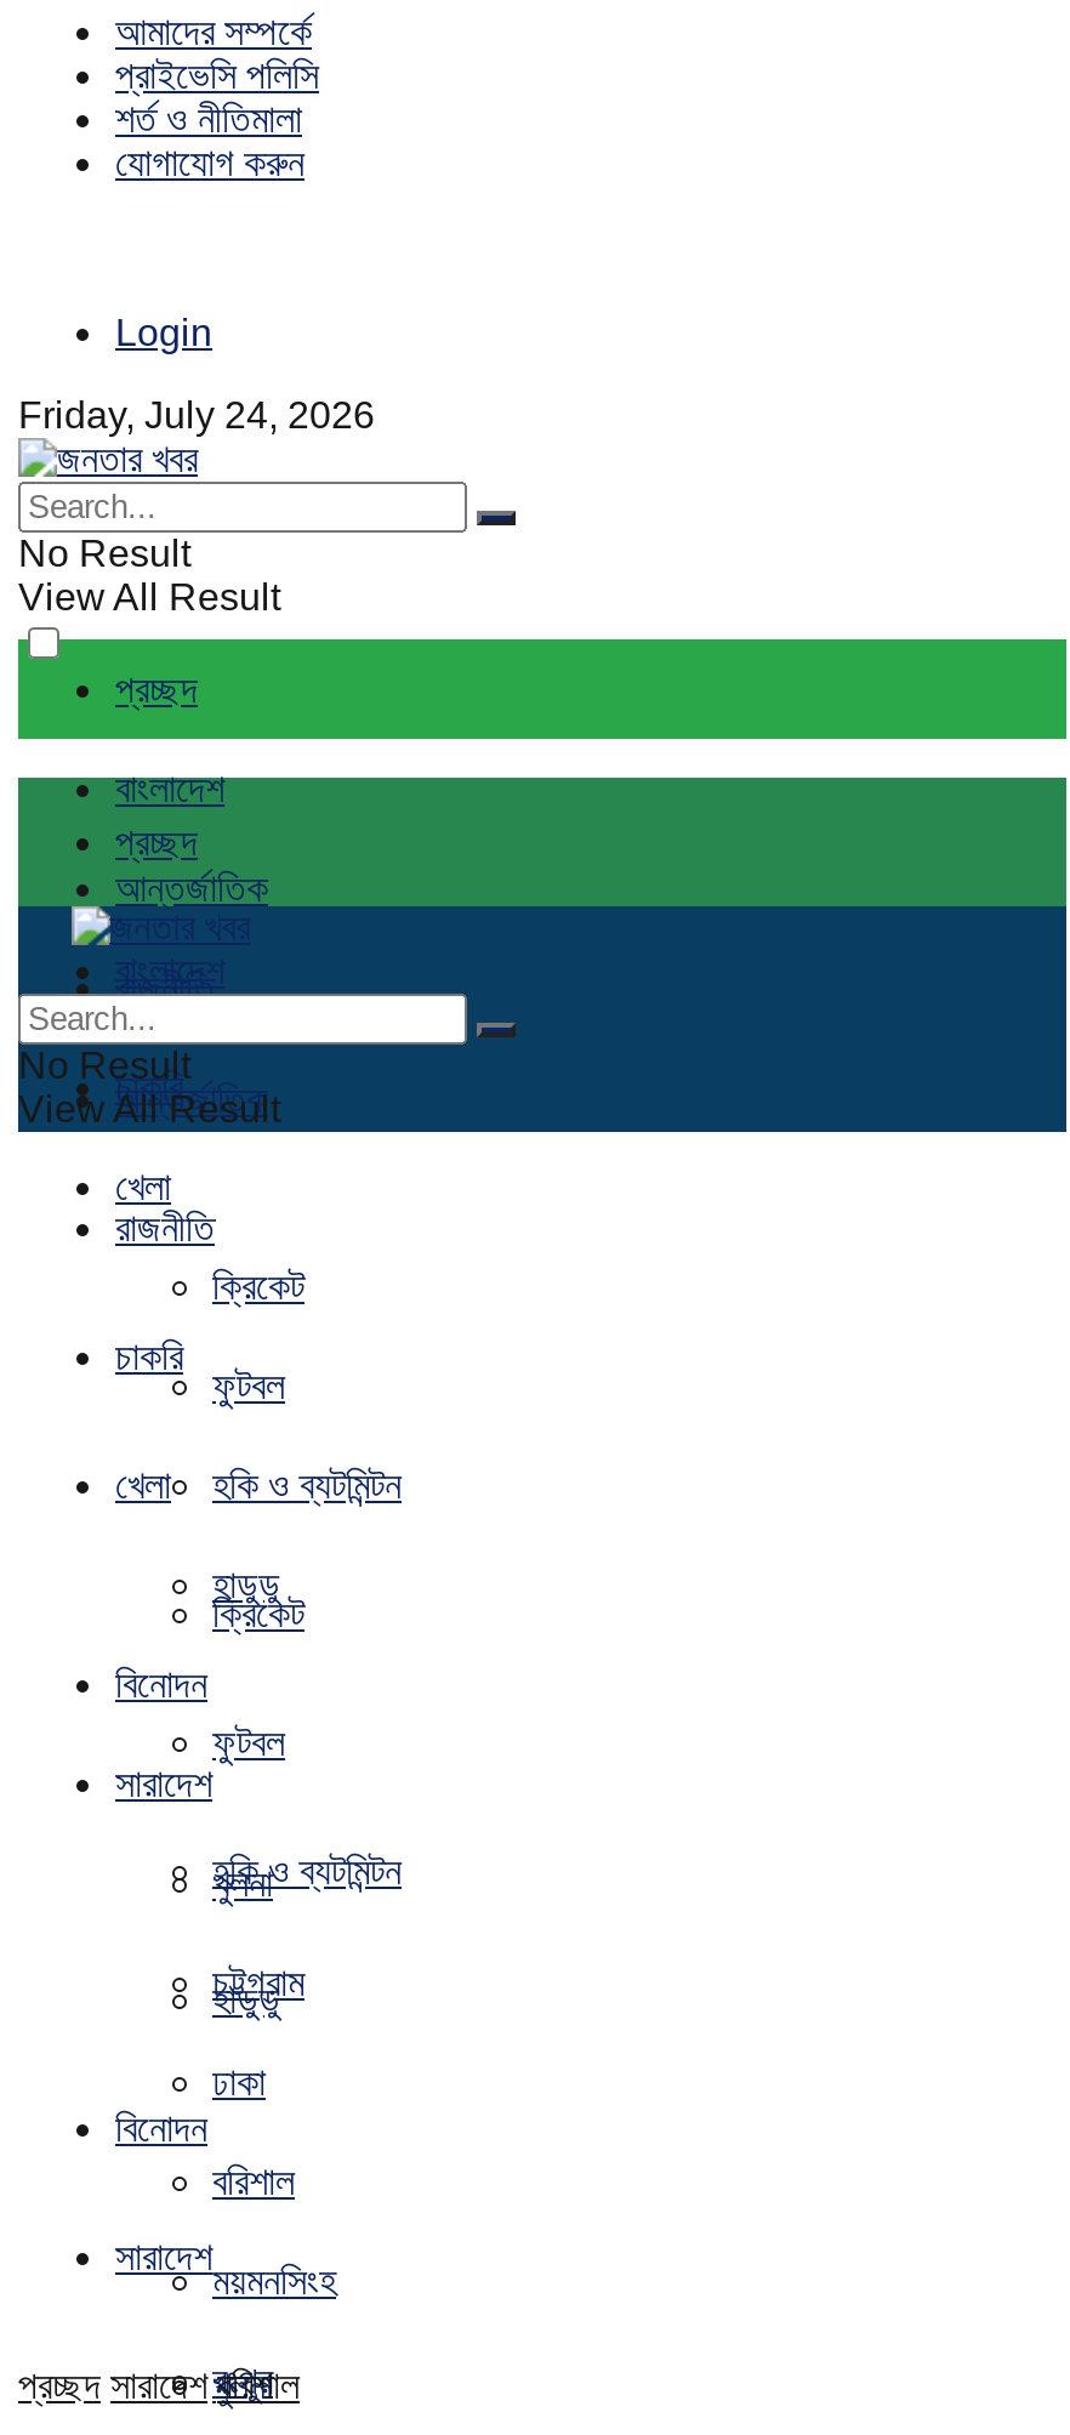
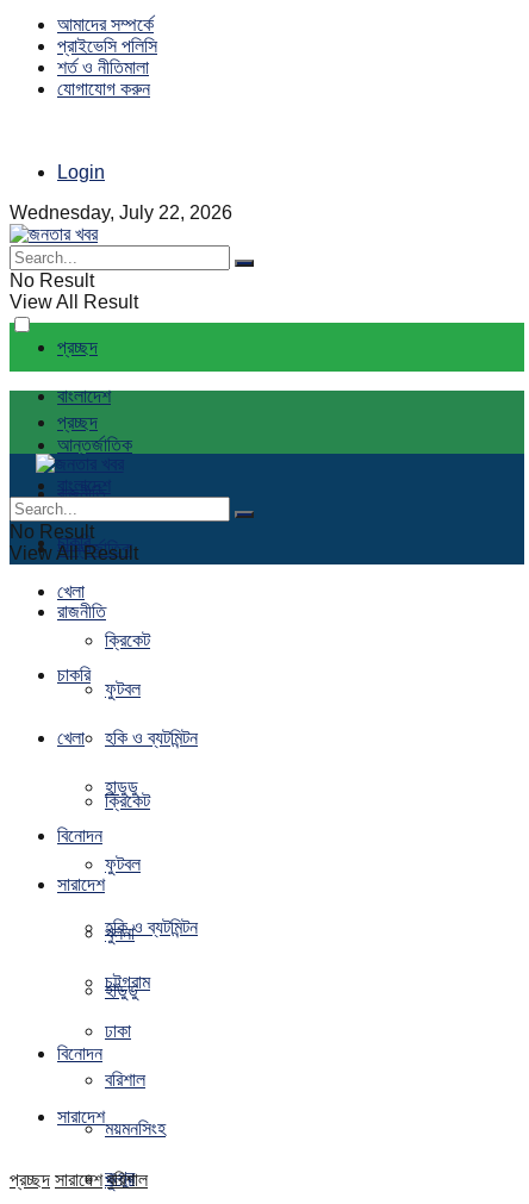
- Friday, July 24, 2026
+ Wednesday, July 22, 2026
